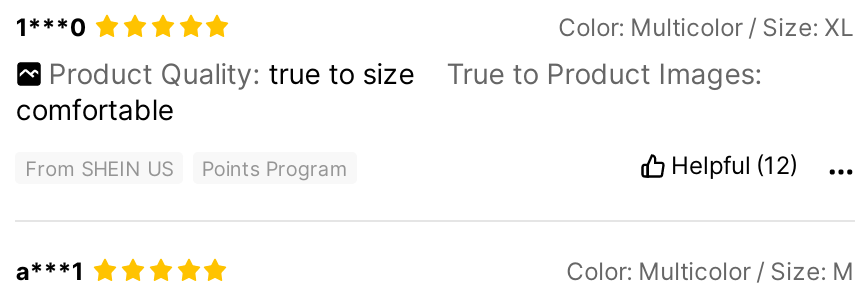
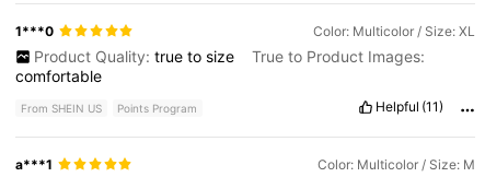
- Helpful (12)
+ Helpful (11)
